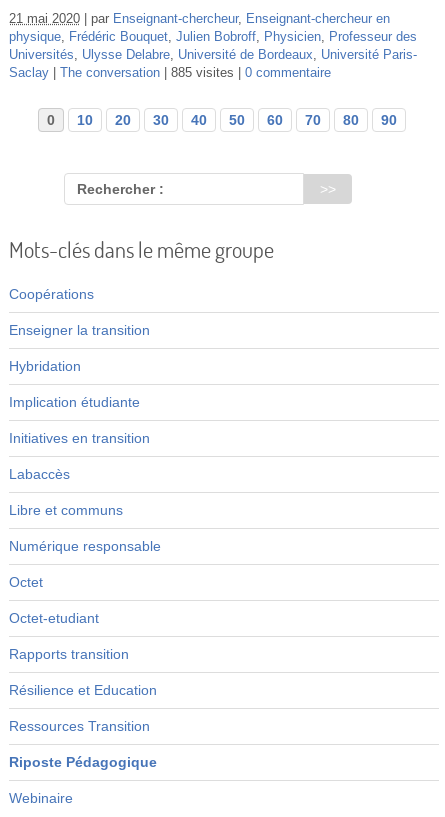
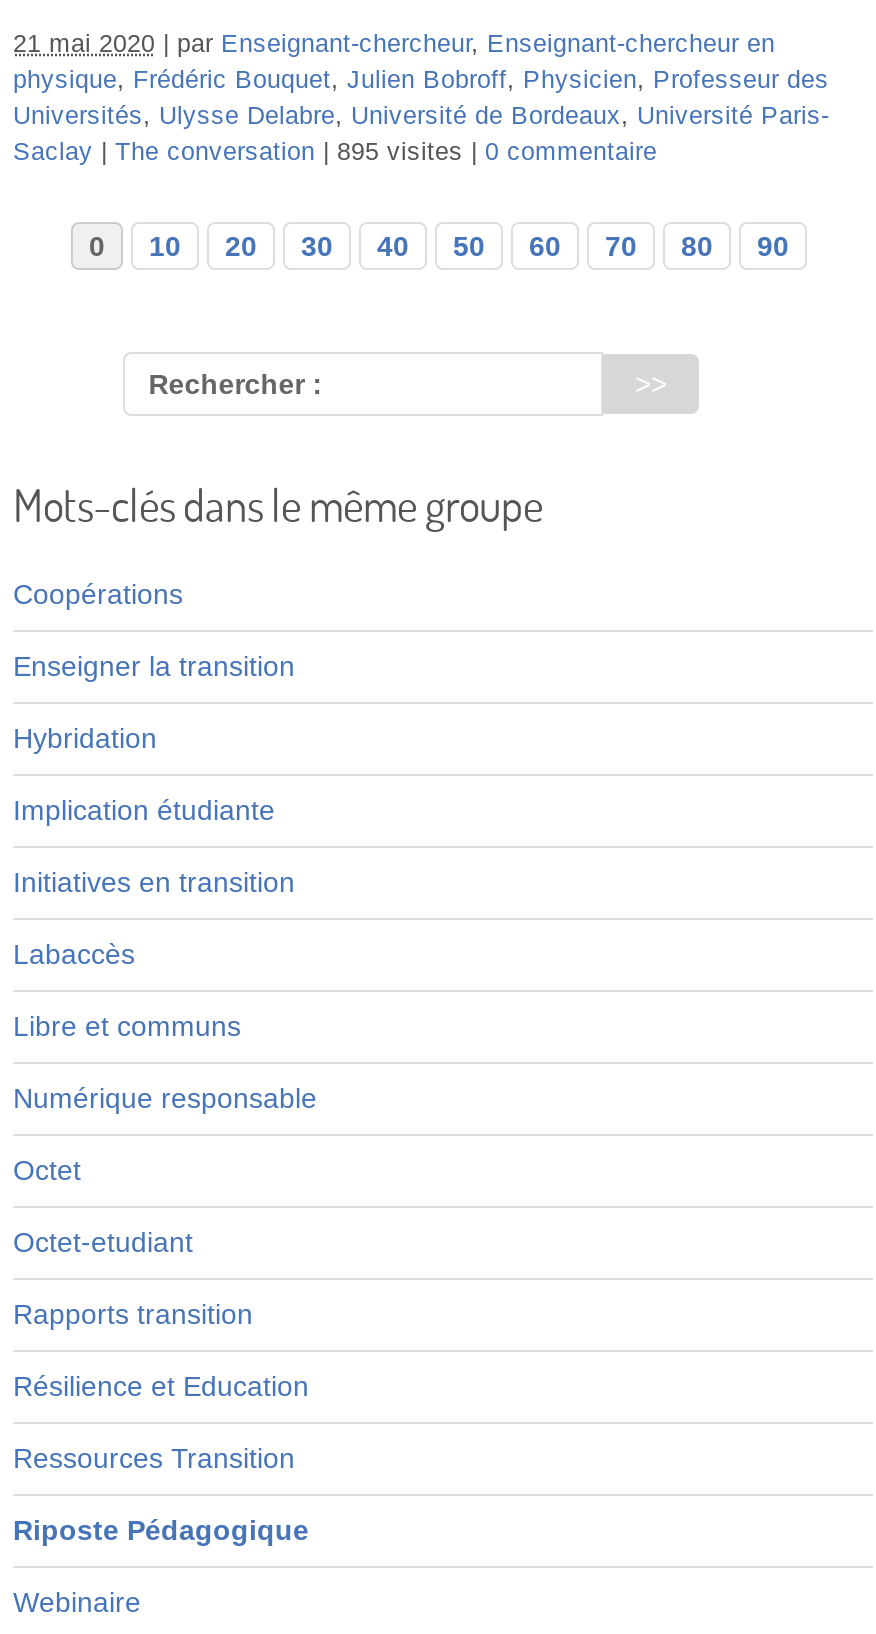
- Saclay The conversation 885 visites 0 commentaire
+ Saclay The conversation 895 visites 0 commentaire
